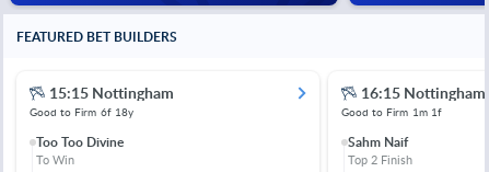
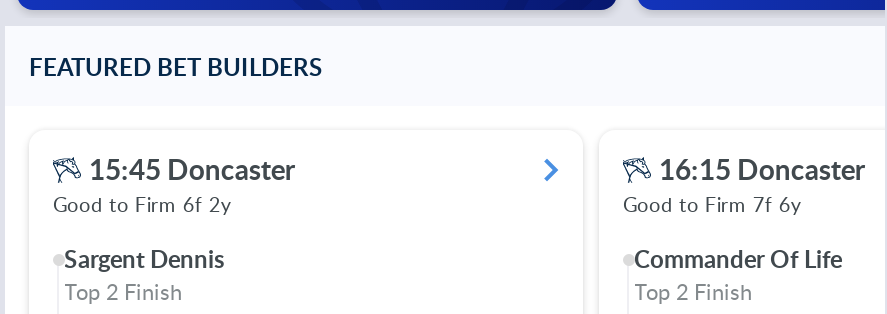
- 15:15 Nottingham
- Good to Firm 6f 18y
+ 15:45 Doncaster
+ Good to Firm 6f 2y

- 16:15 Nottingham
- Good to Firm 1m 1f
+ 16:15 Doncaster
+ Good to Firm 7f 6y

- Too Too Divine
- To Win
+ Sargent Dennis
+ Top 2 Finish

- Sahm Naif
+ Commander Of Life
